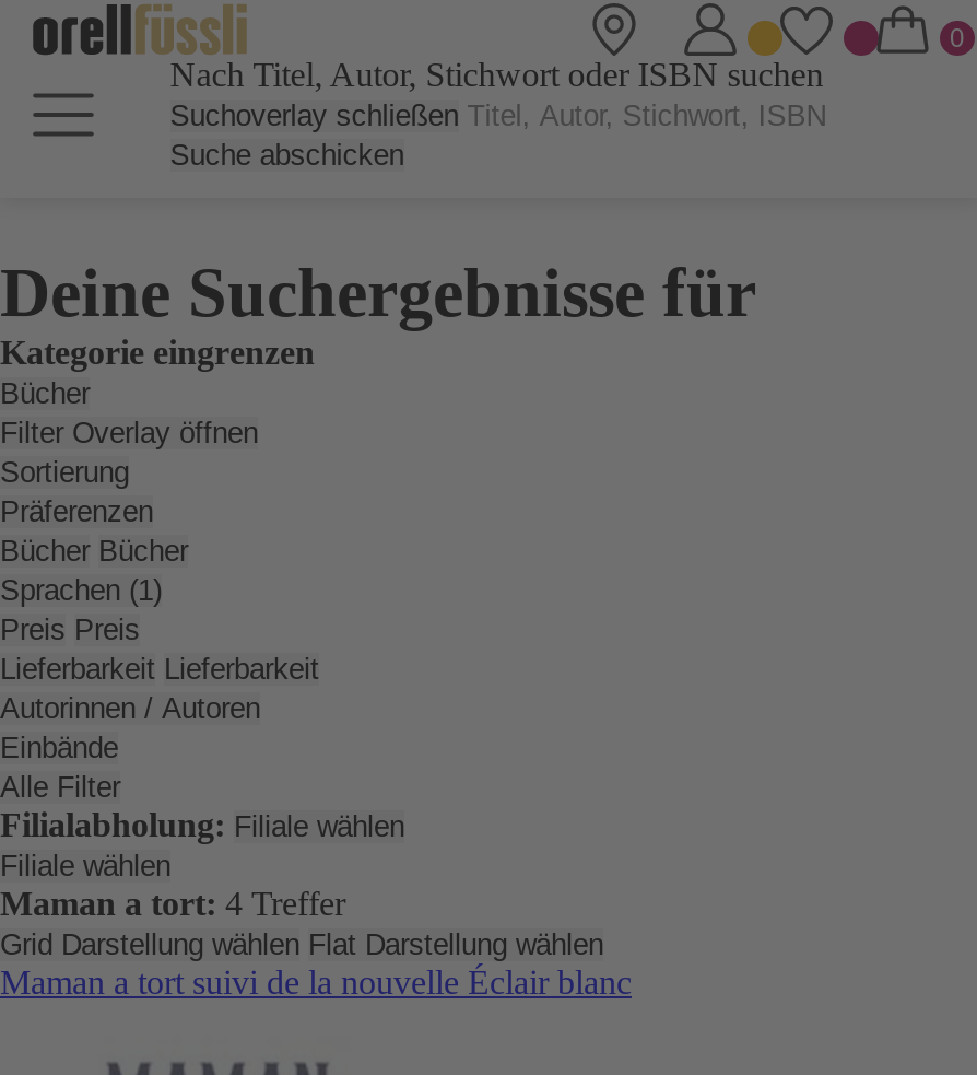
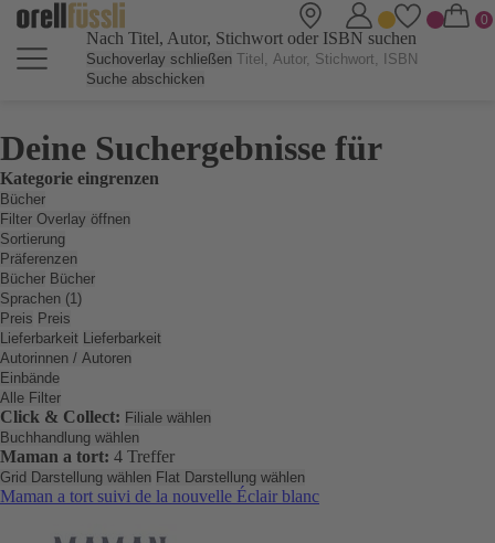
- Filialabholung: Filiale wählen
- Filiale wählen
+ Click & Collect: Filiale wählen
+ Buchhandlung wählen
